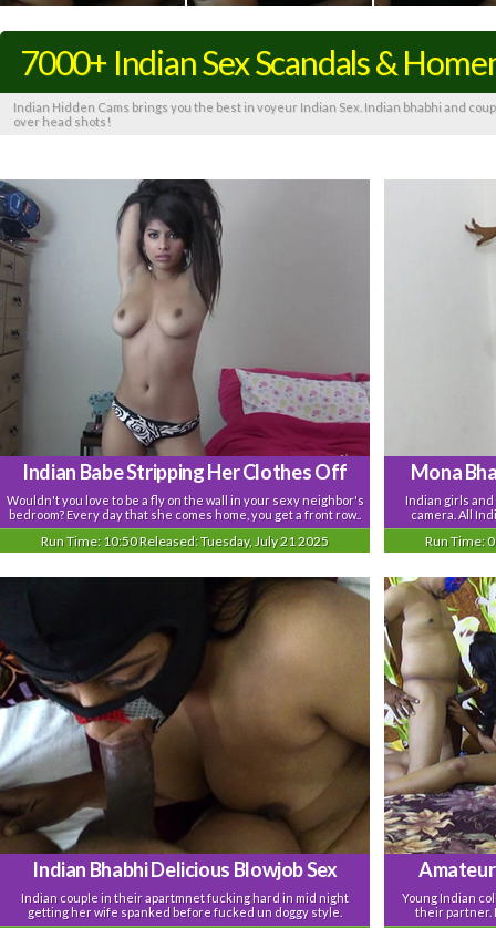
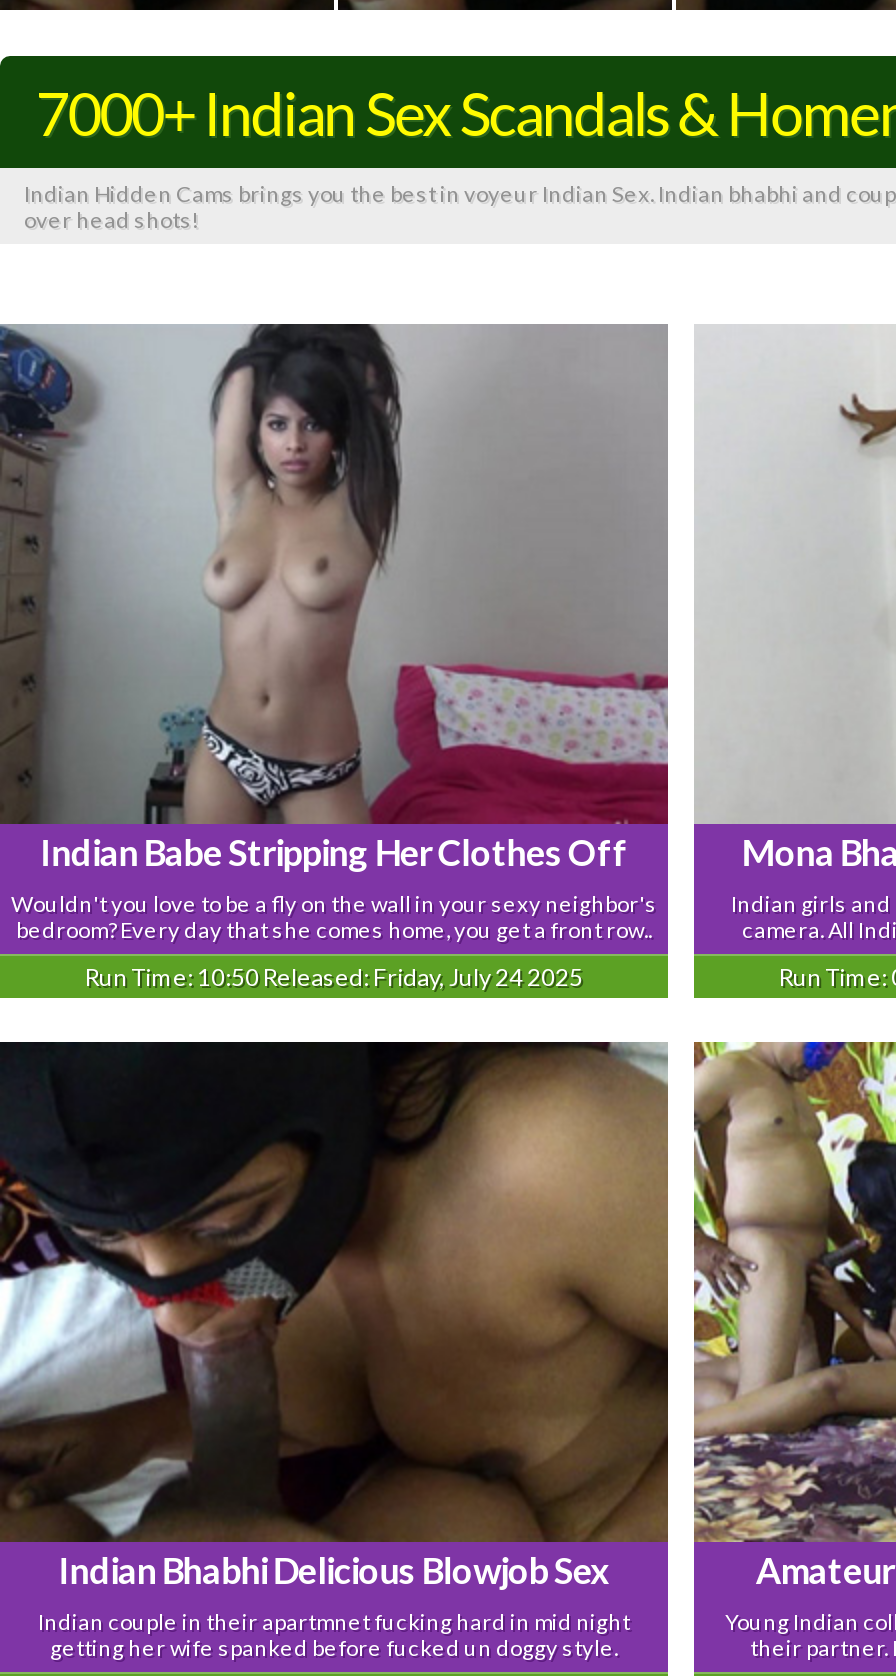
- Run Time: 10:50 Released: Tuesday, July 21 2025
+ Run Time: 10:50 Released: Friday, July 24 2025
